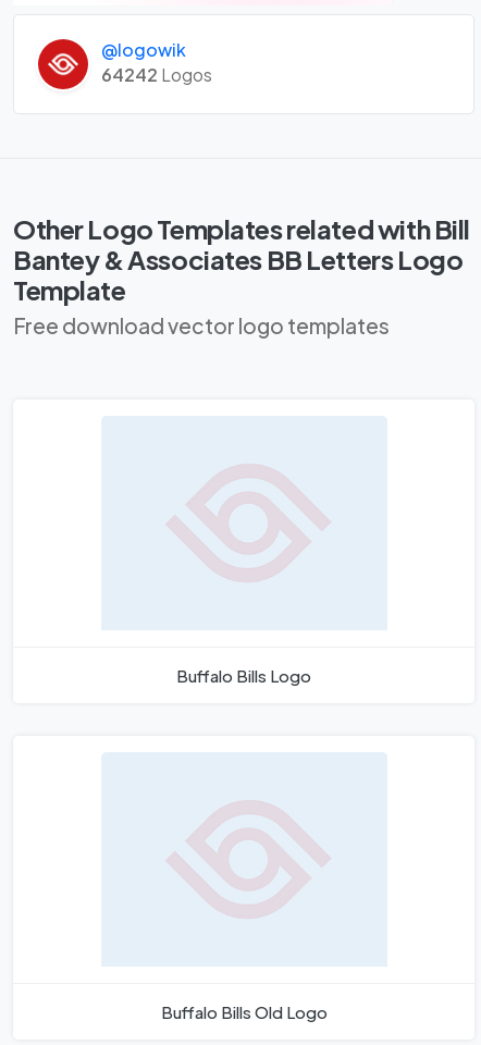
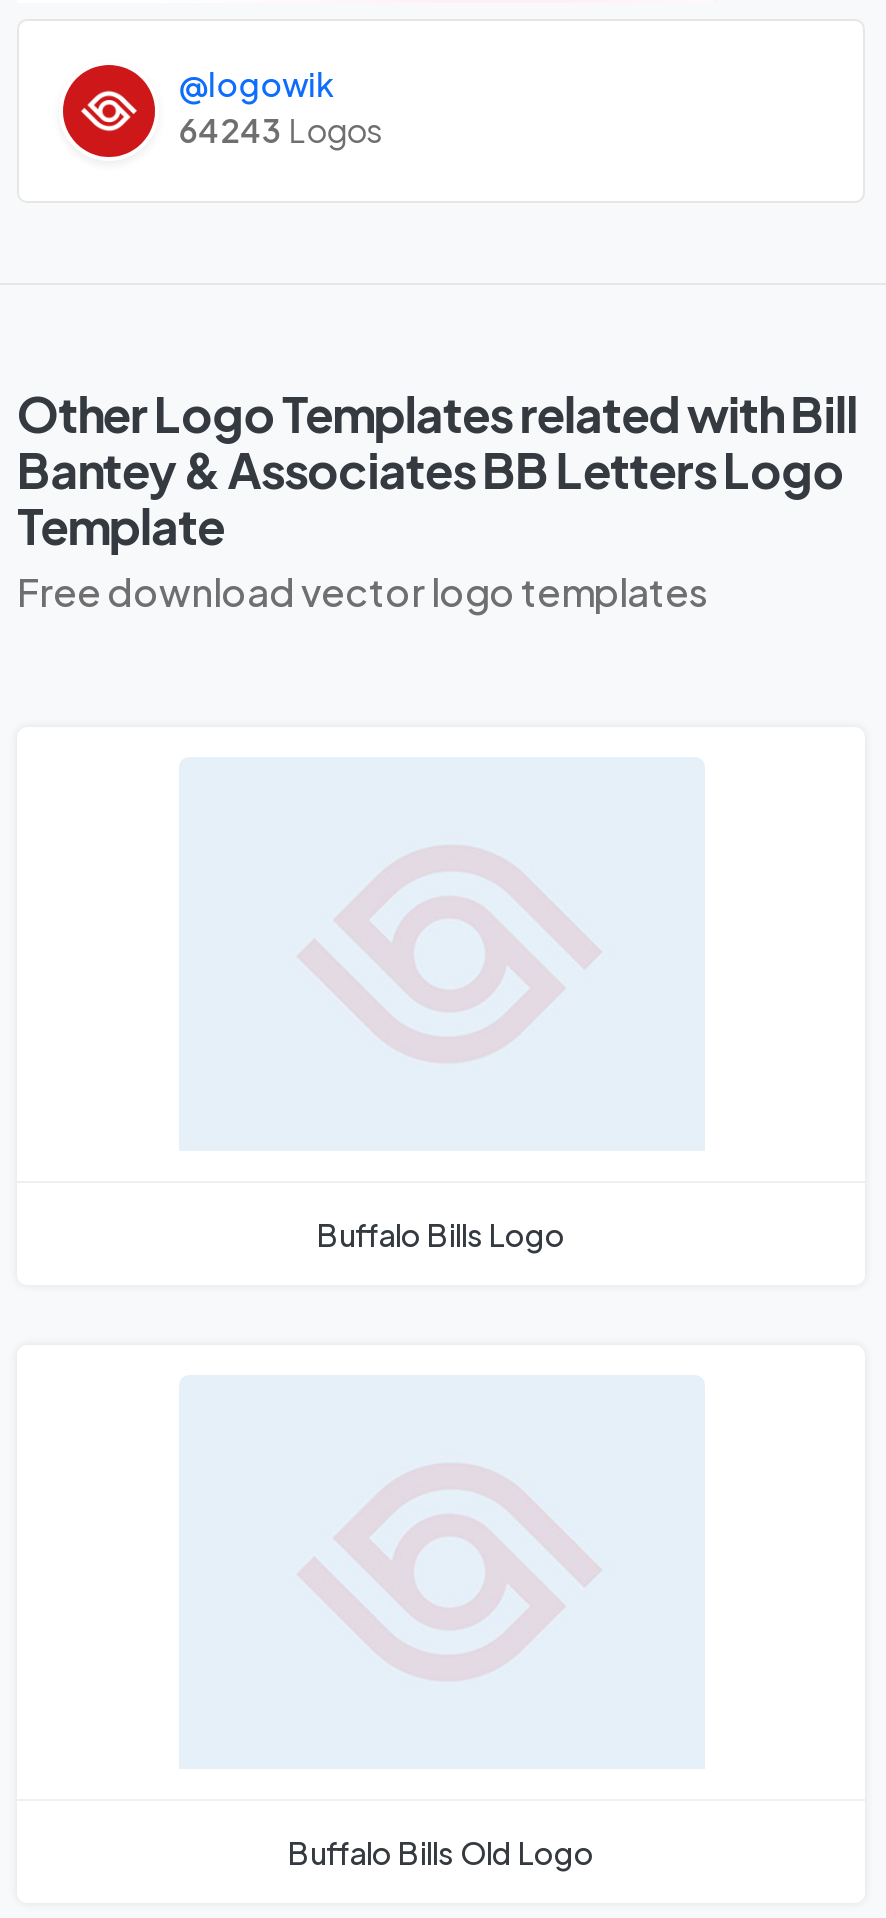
- 64242 Logos
+ 64243 Logos
